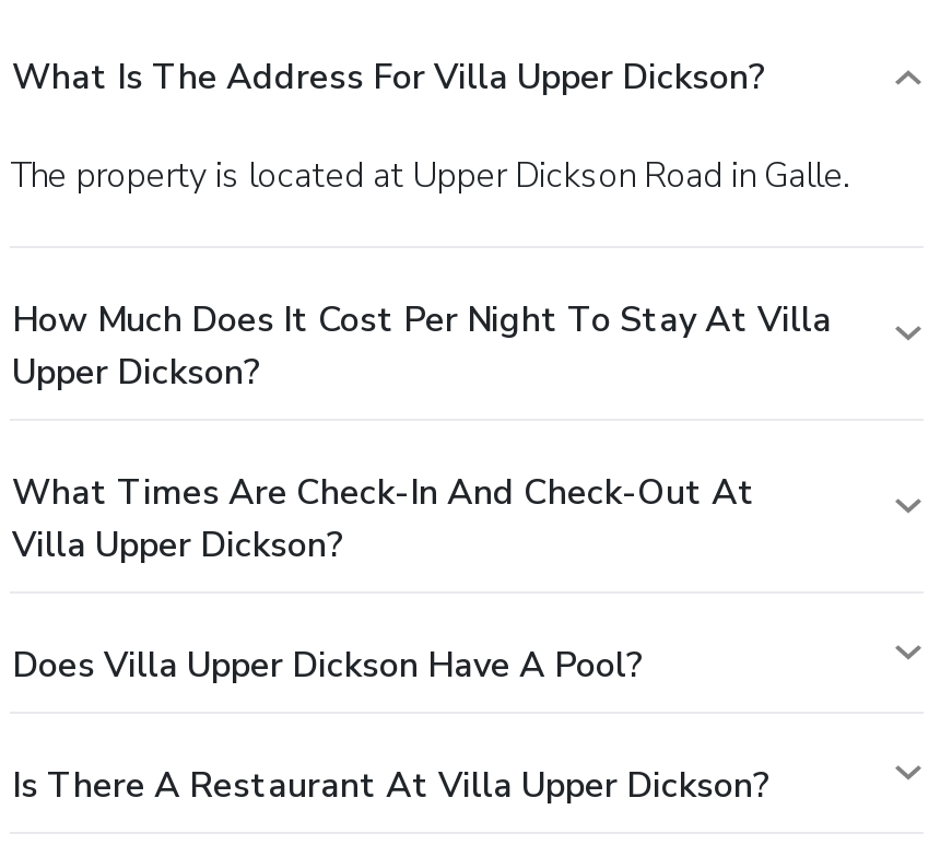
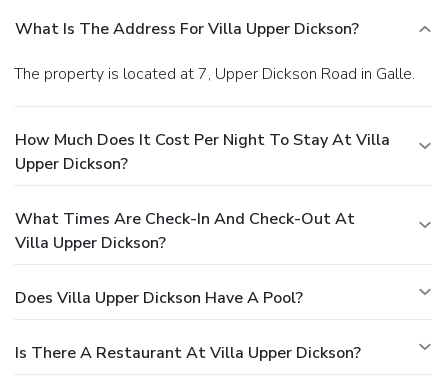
- The property is located at Upper Dickson Road in Galle.
+ The property is located at 7, Upper Dickson Road in Galle.
